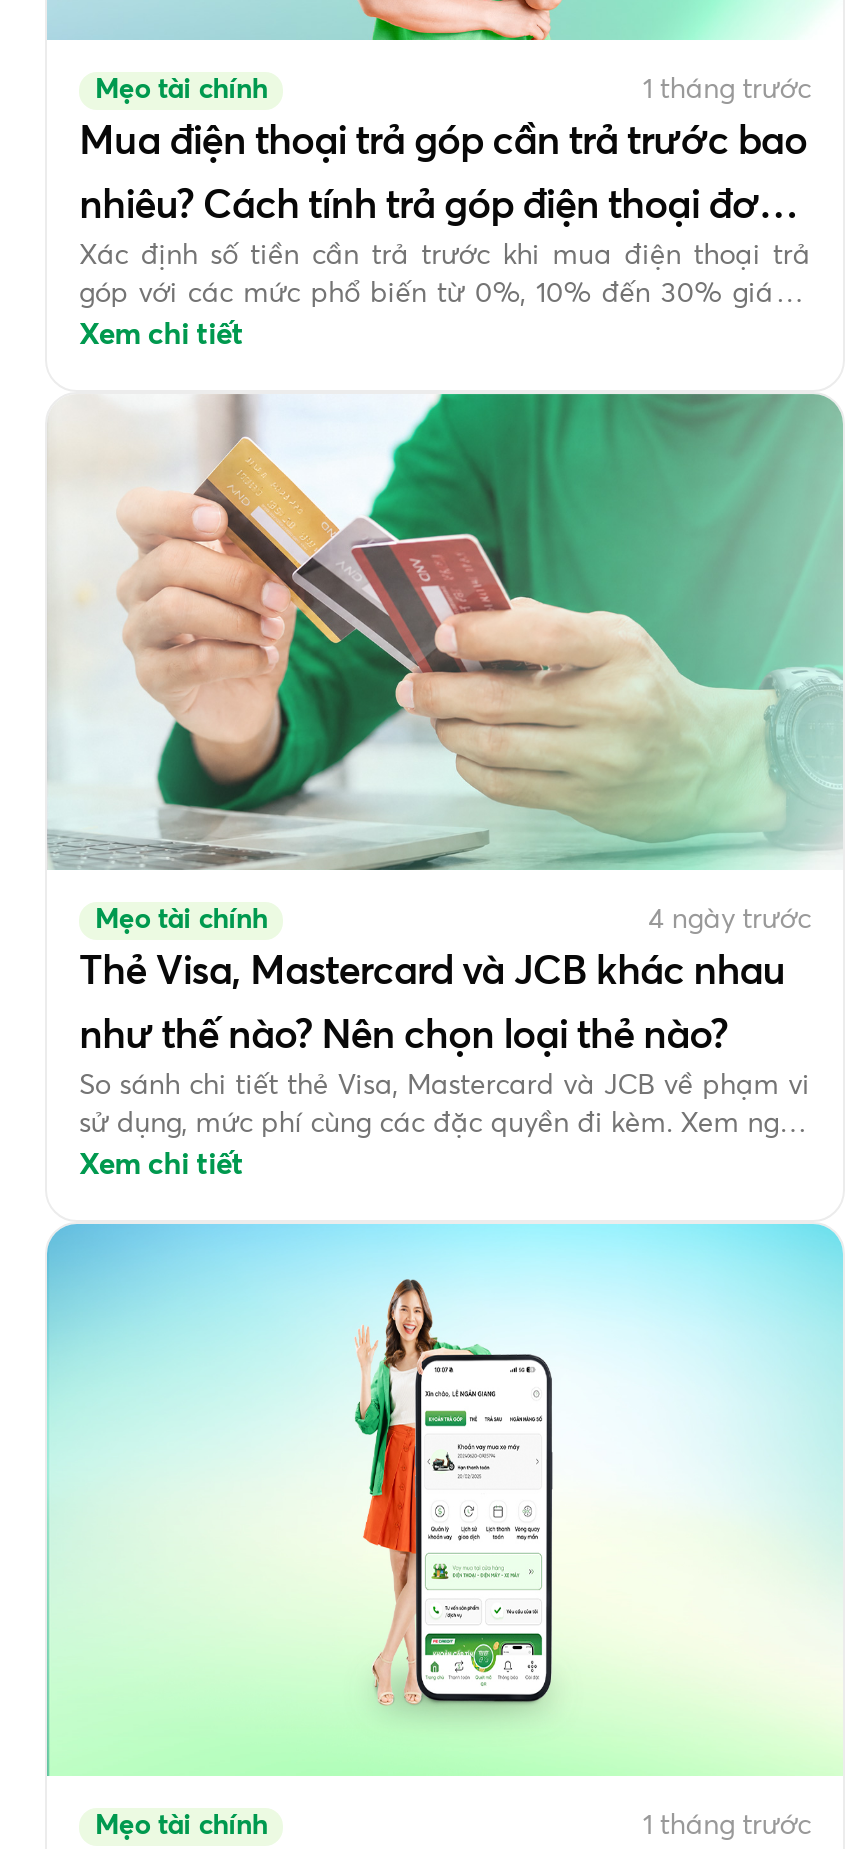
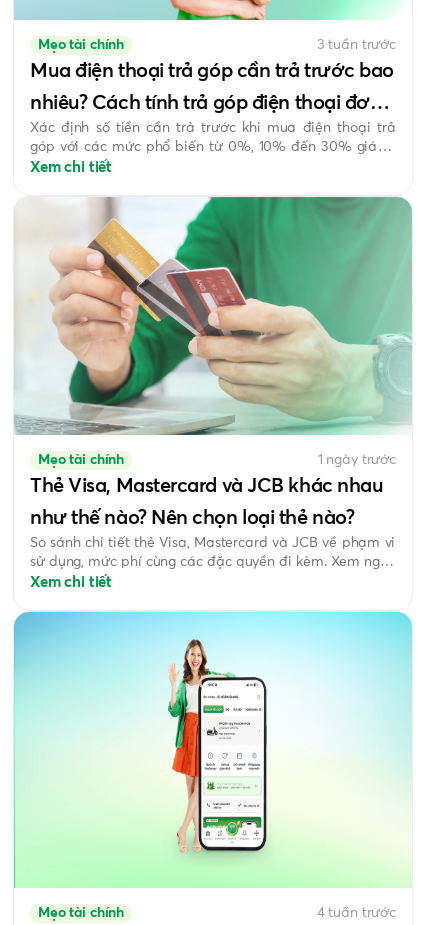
- 1 tháng trước
+ 3 tuần trước

- 4 ngày trước
+ 1 ngày trước

- 1 tháng trước
+ 4 tuần trước
